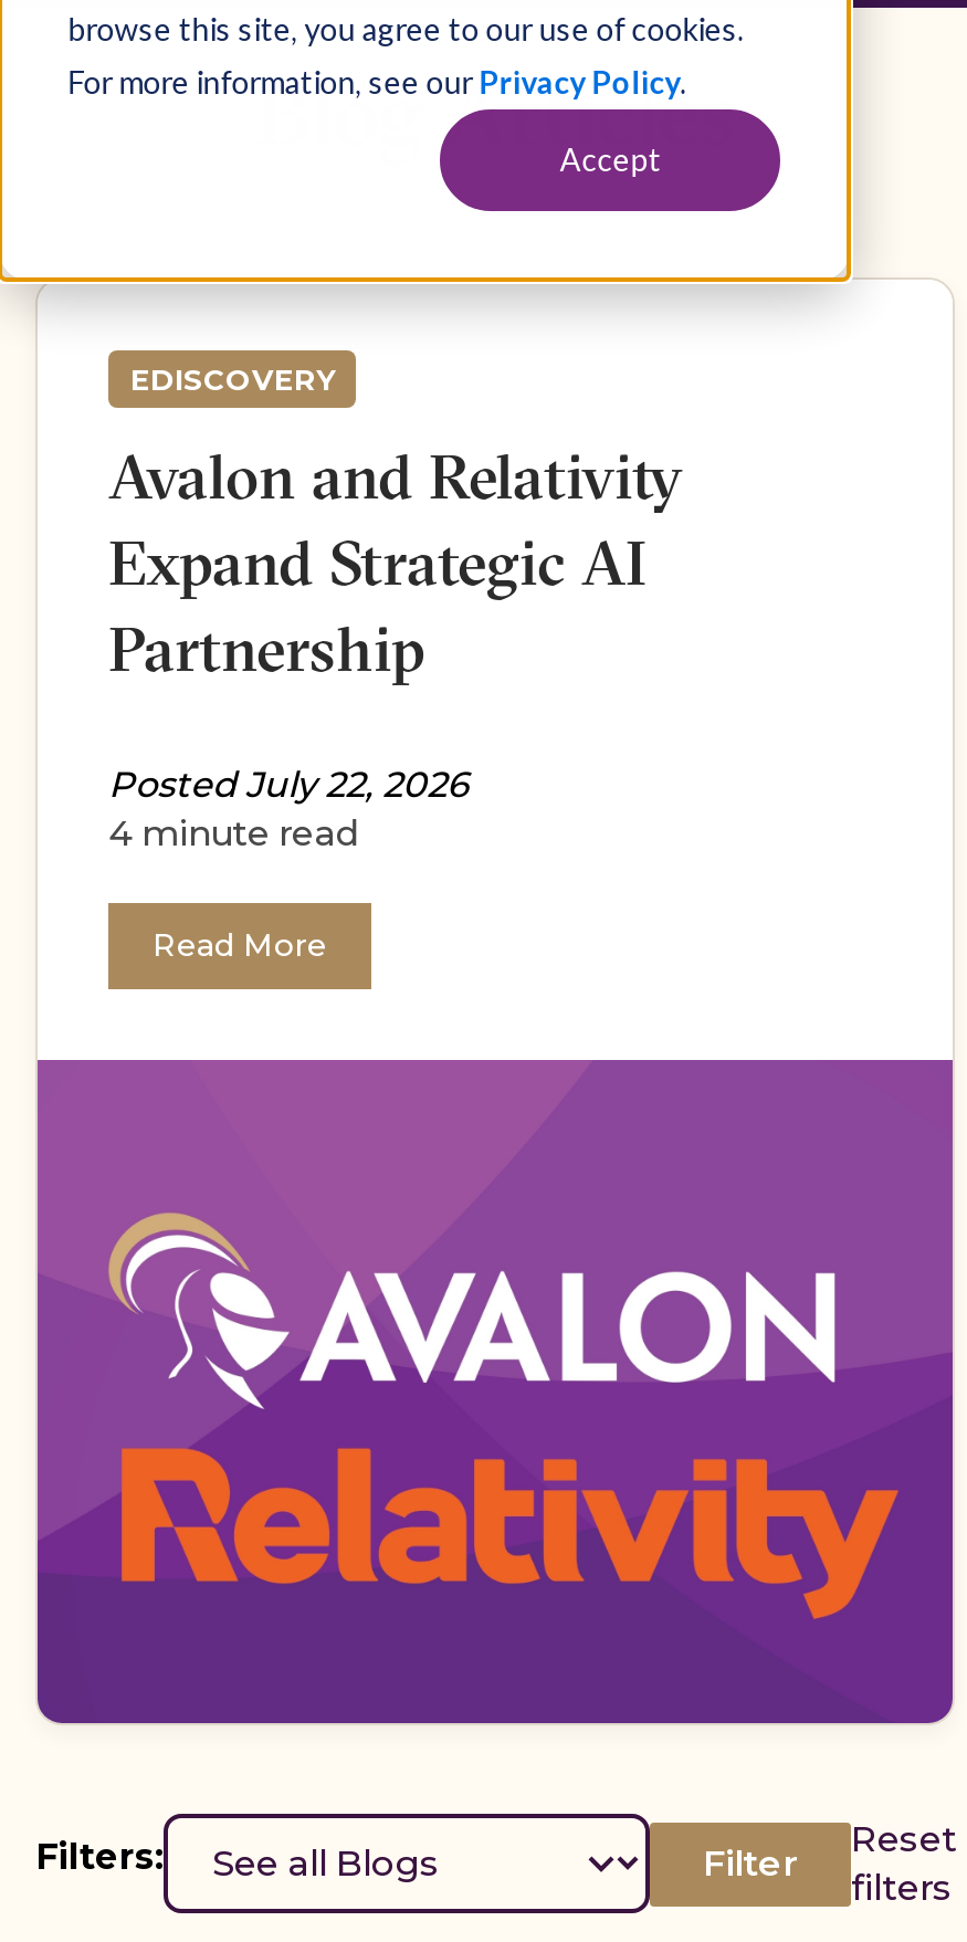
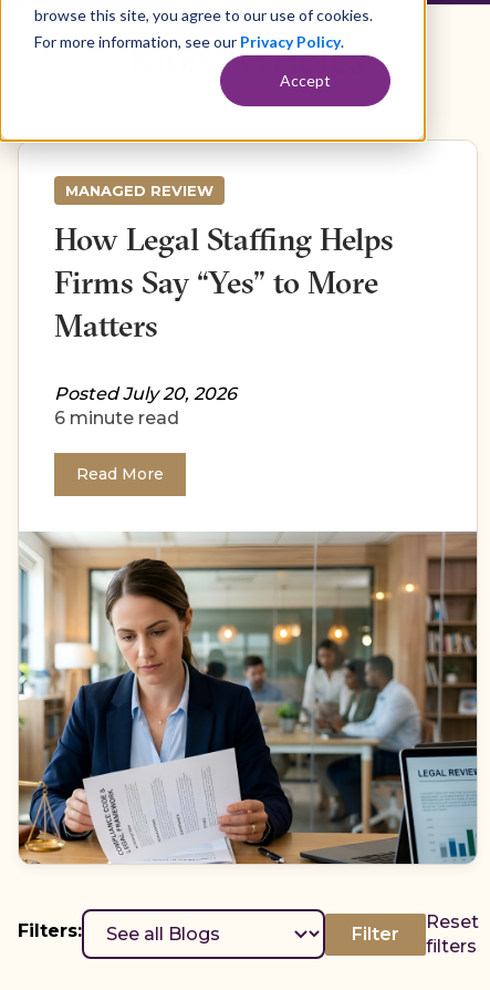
- EDISCOVERY
+ MANAGED REVIEW

- Avalon and Relativity
- Expand Strategic AI
- Partnership
+ How Legal Staffing Helps
+ Firms Say “Yes” to More
+ Matters

- Posted July 22, 2026
- 4 minute read
+ Posted July 20, 2026
+ 6 minute read

- [image]
+ [image]
